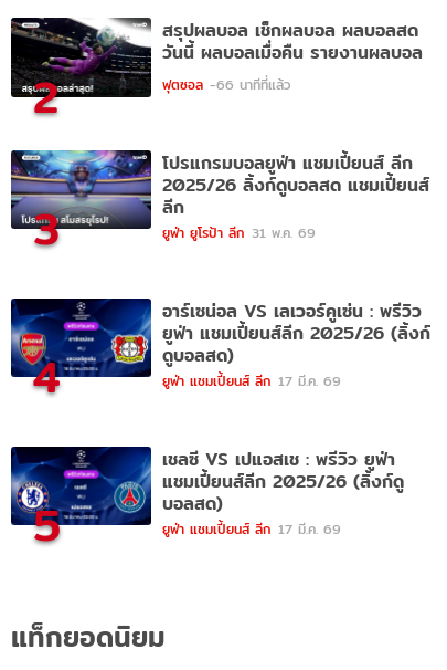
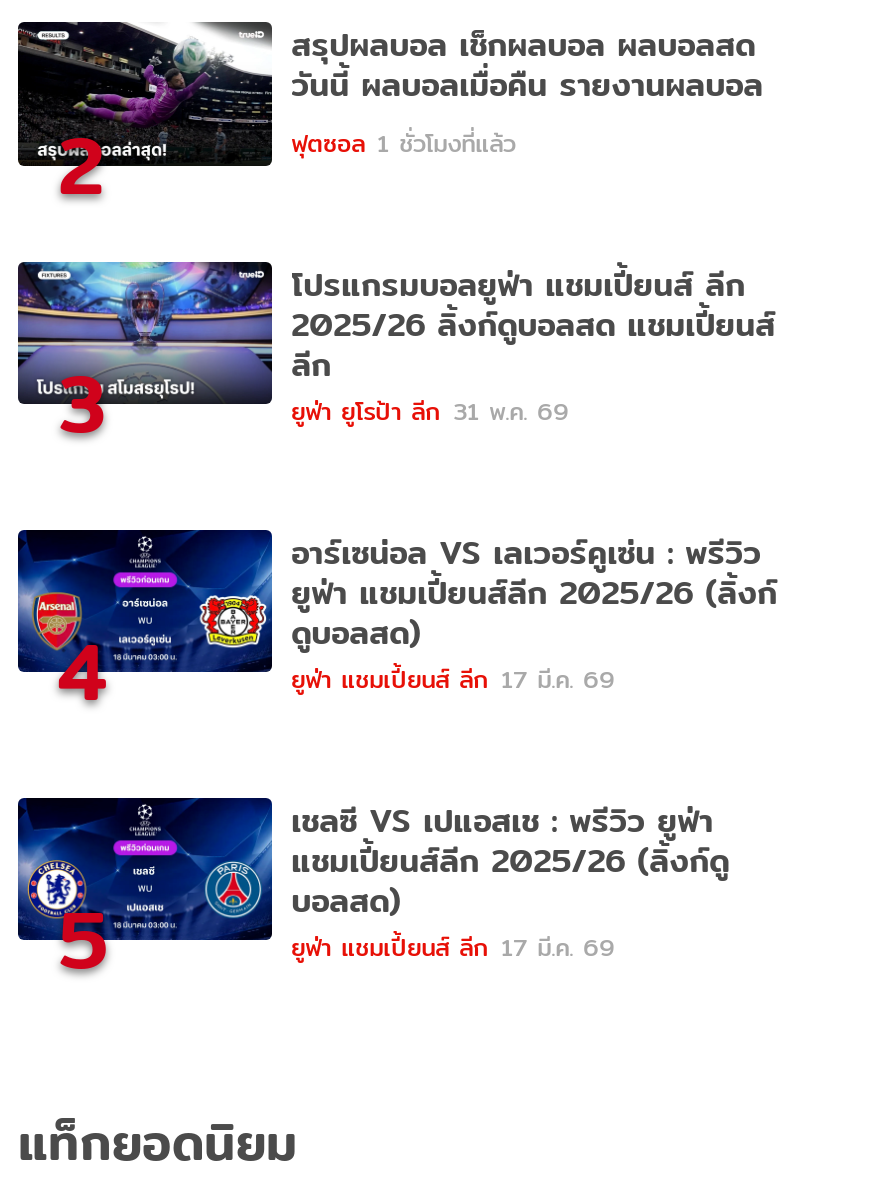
- ฟุตซอล -66 นาทีที่แล้ว
+ ฟุตซอล 1 ชั่วโมงที่แล้ว
